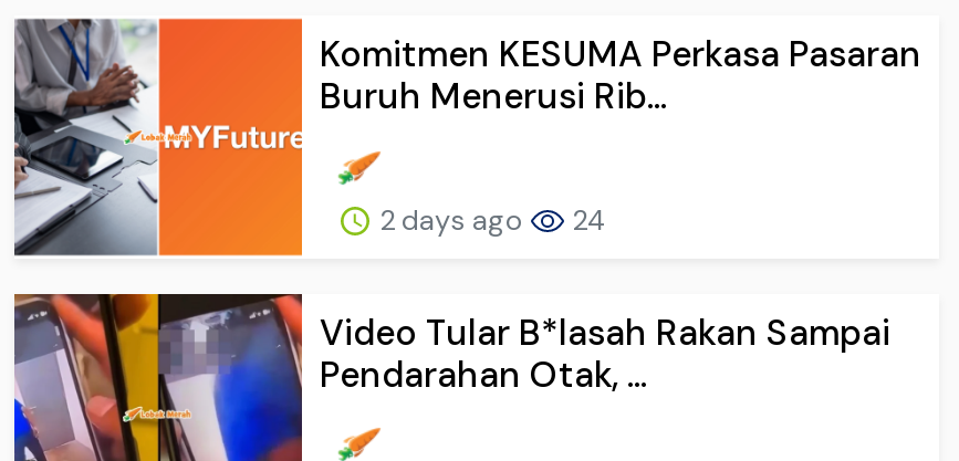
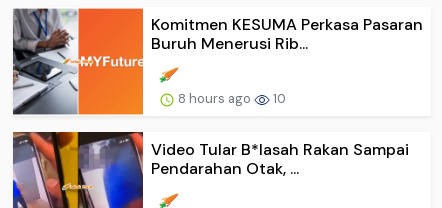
- 2 days ago
+ 8 hours ago

- 24
+ 10
